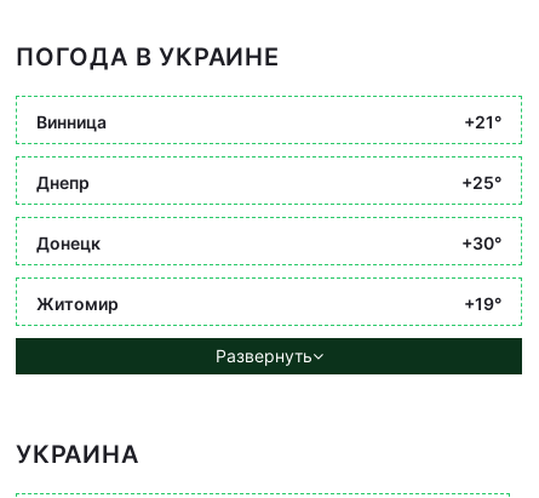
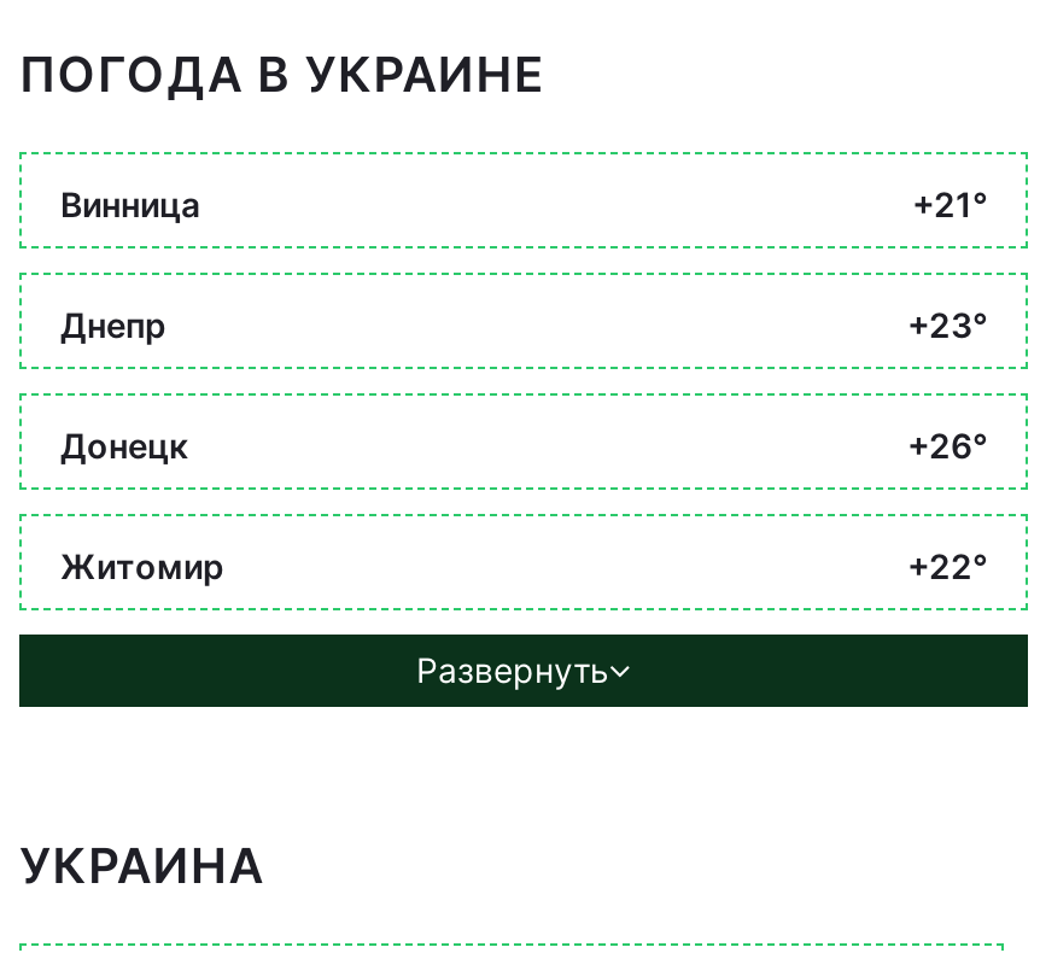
- +25°
+ +23°

- +30°
+ +26°

- +19°
+ +22°
